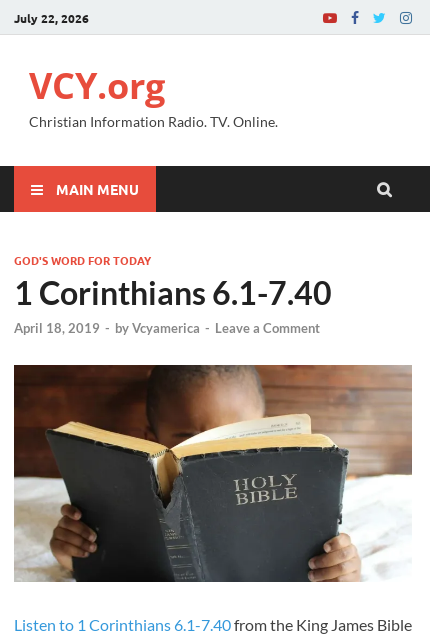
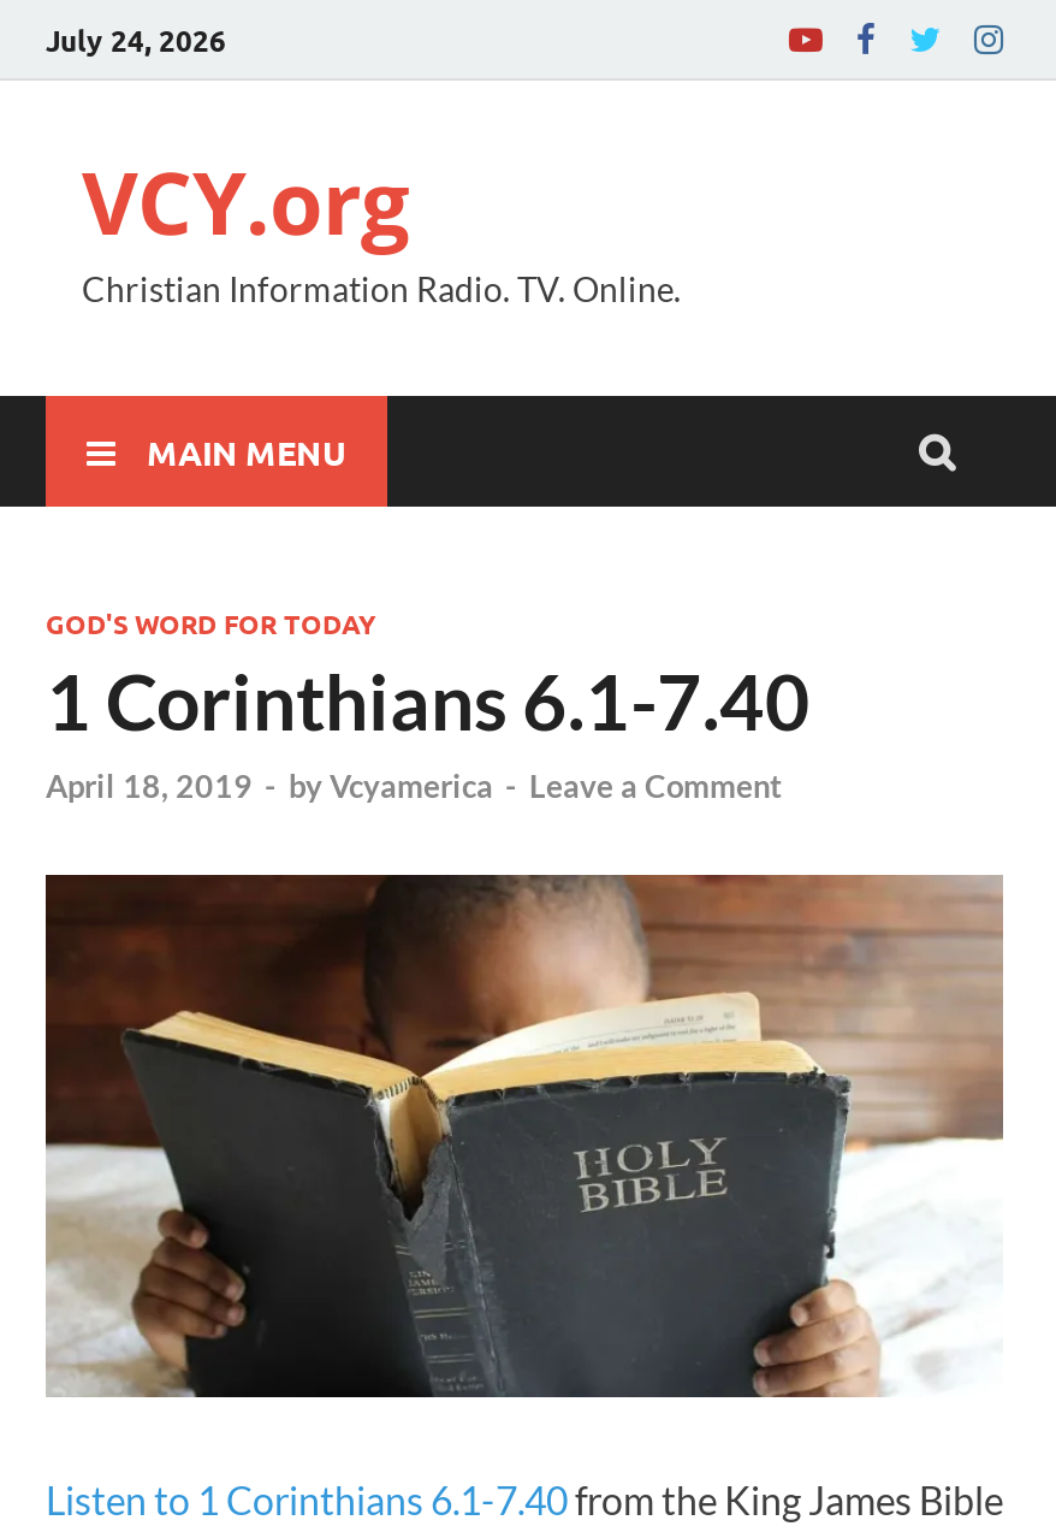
- July 22, 2026
+ July 24, 2026
